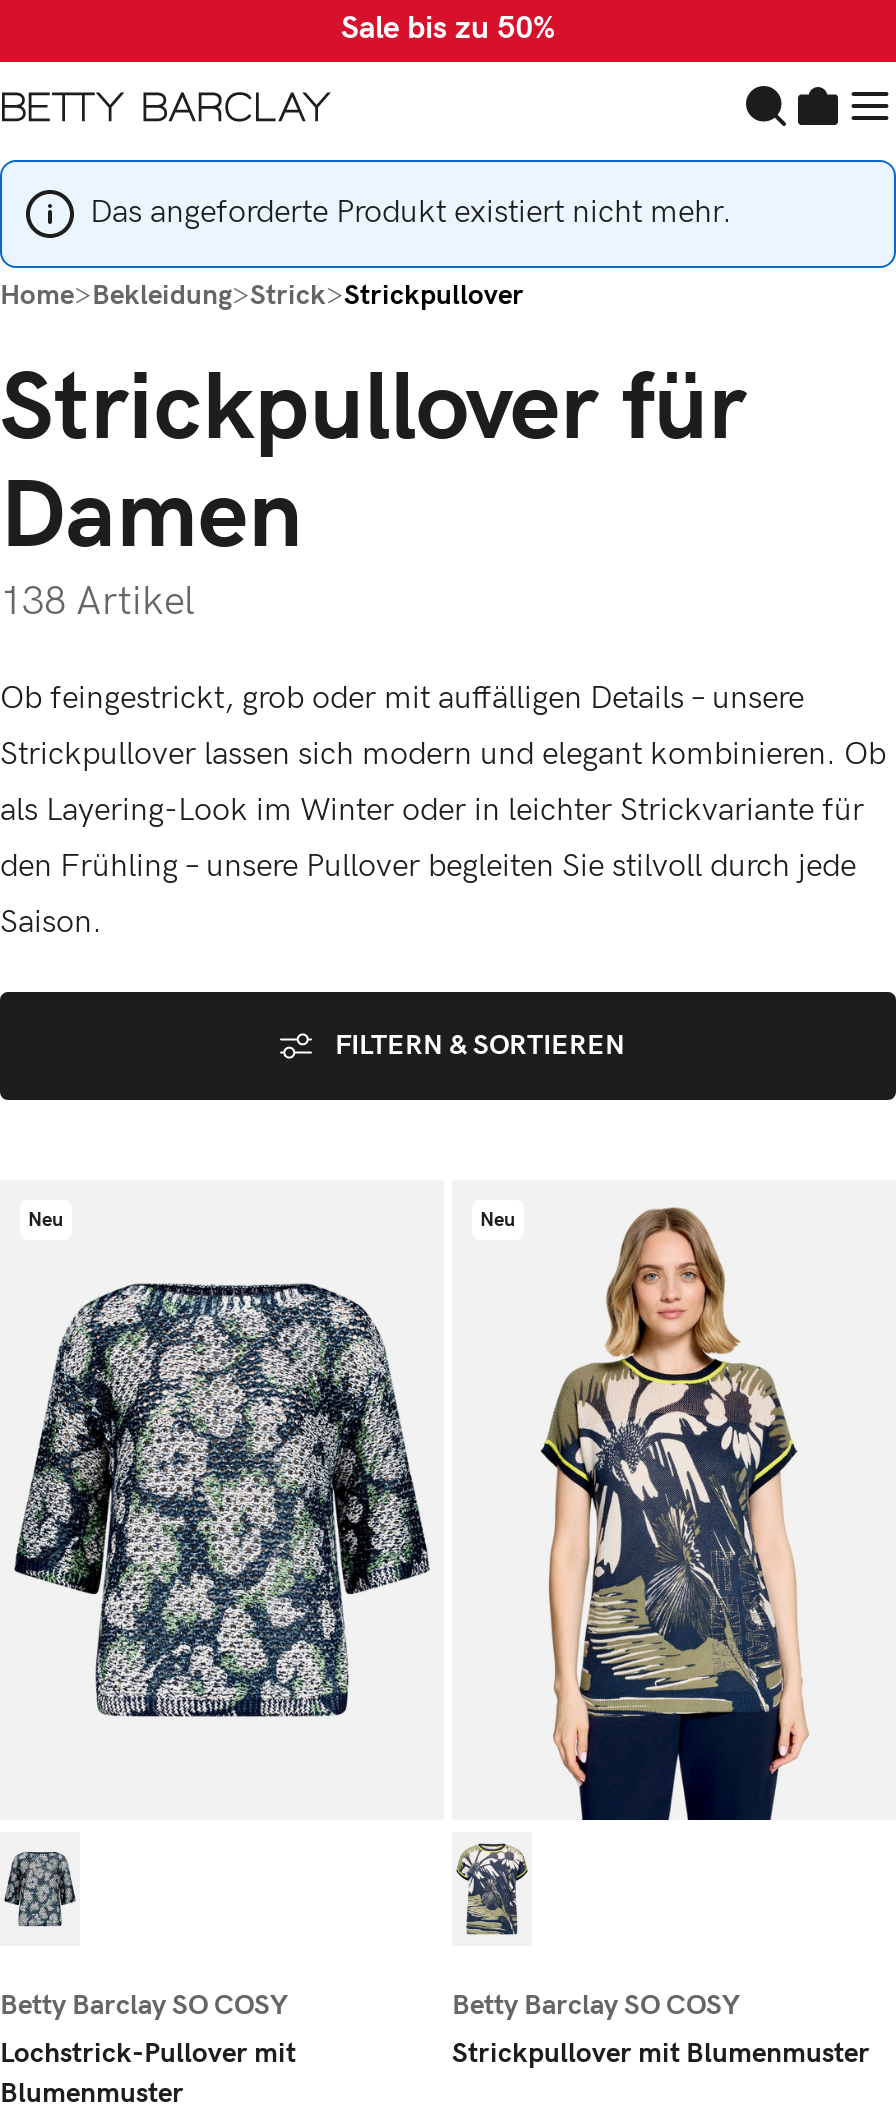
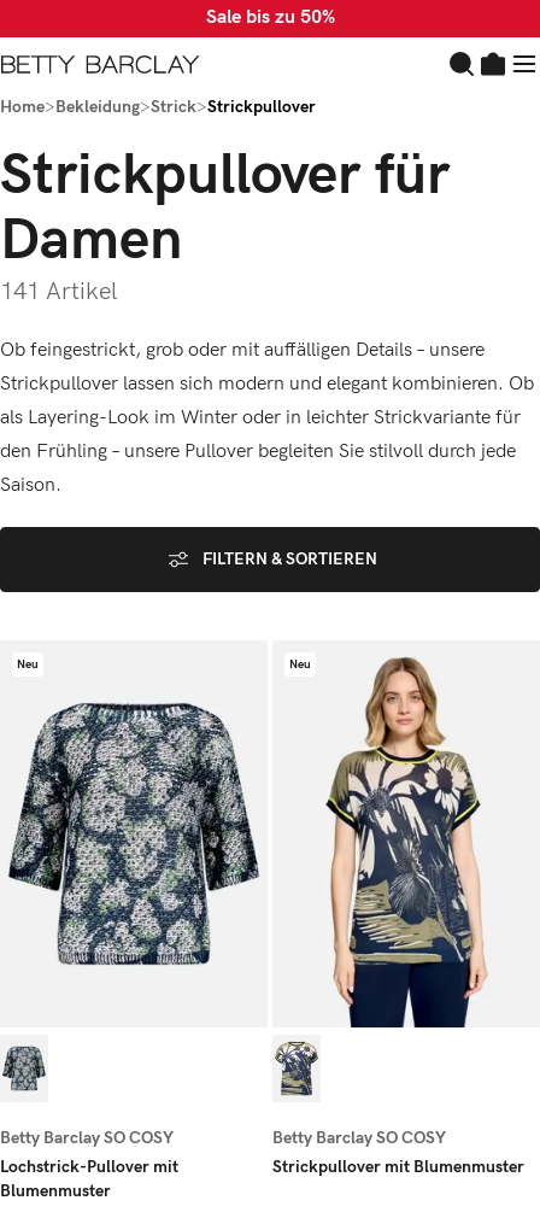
- Das angeforderte Produkt existiert nicht mehr.

- 138 Artikel
+ 141 Artikel
